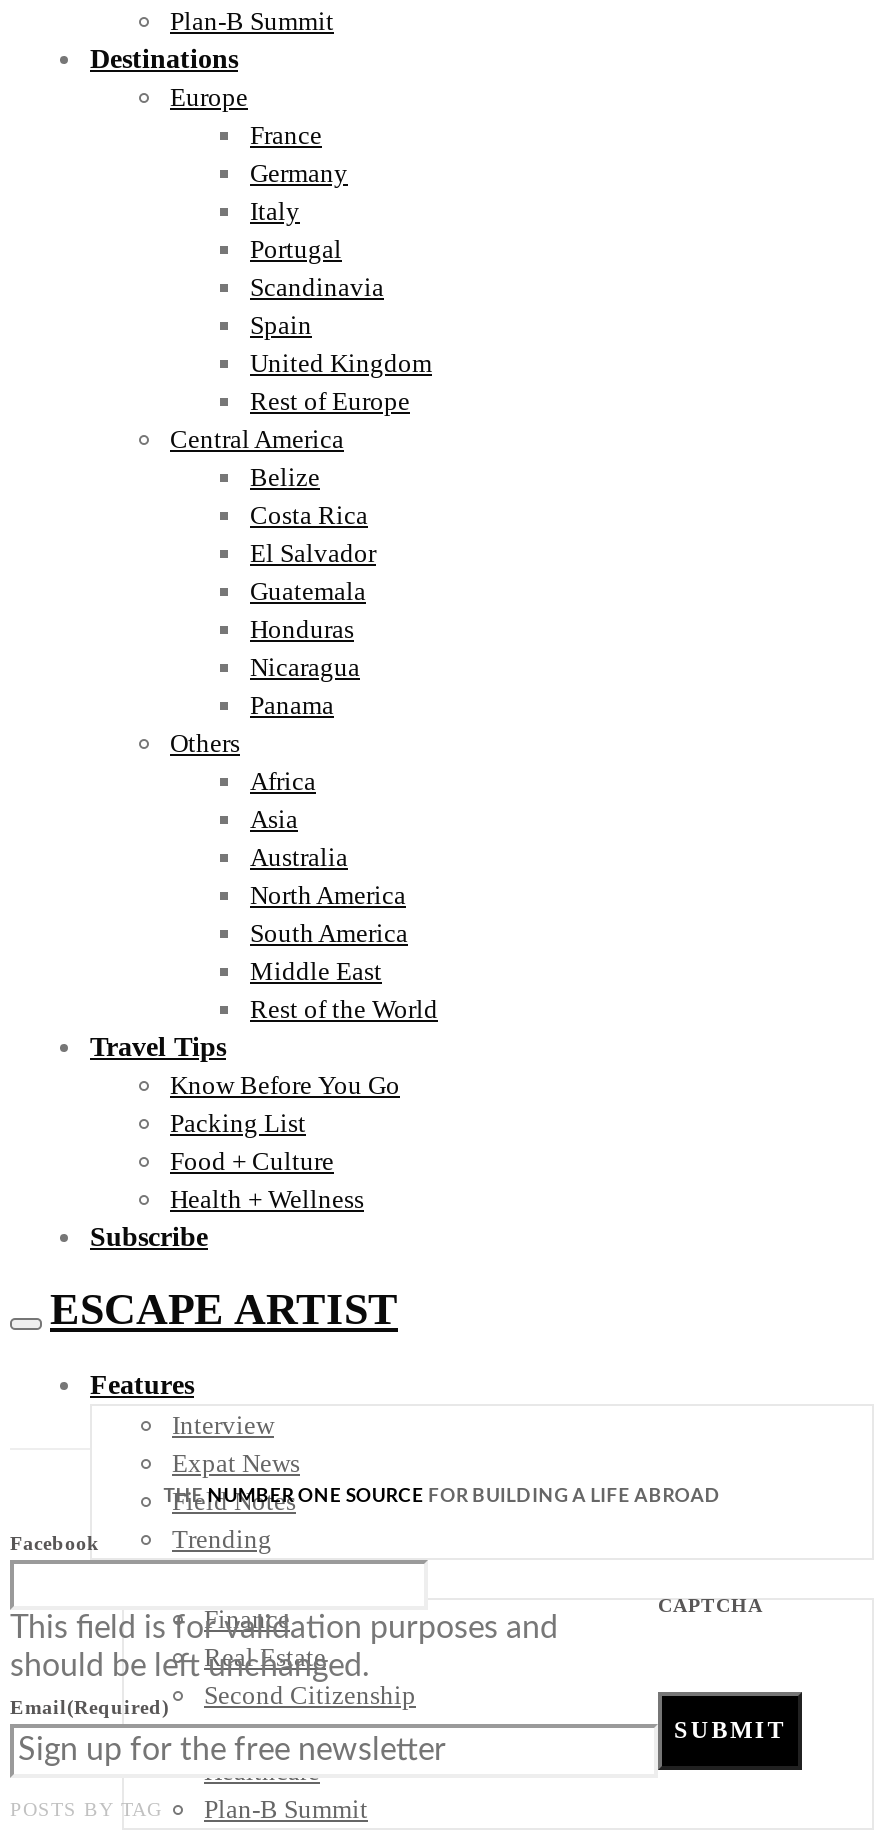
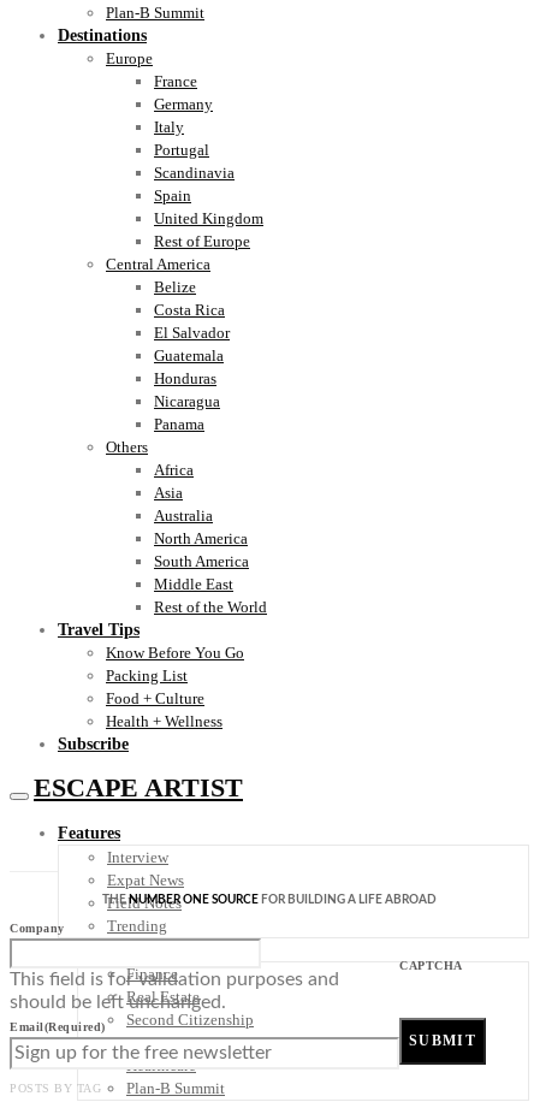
- Facebook
+ Company
